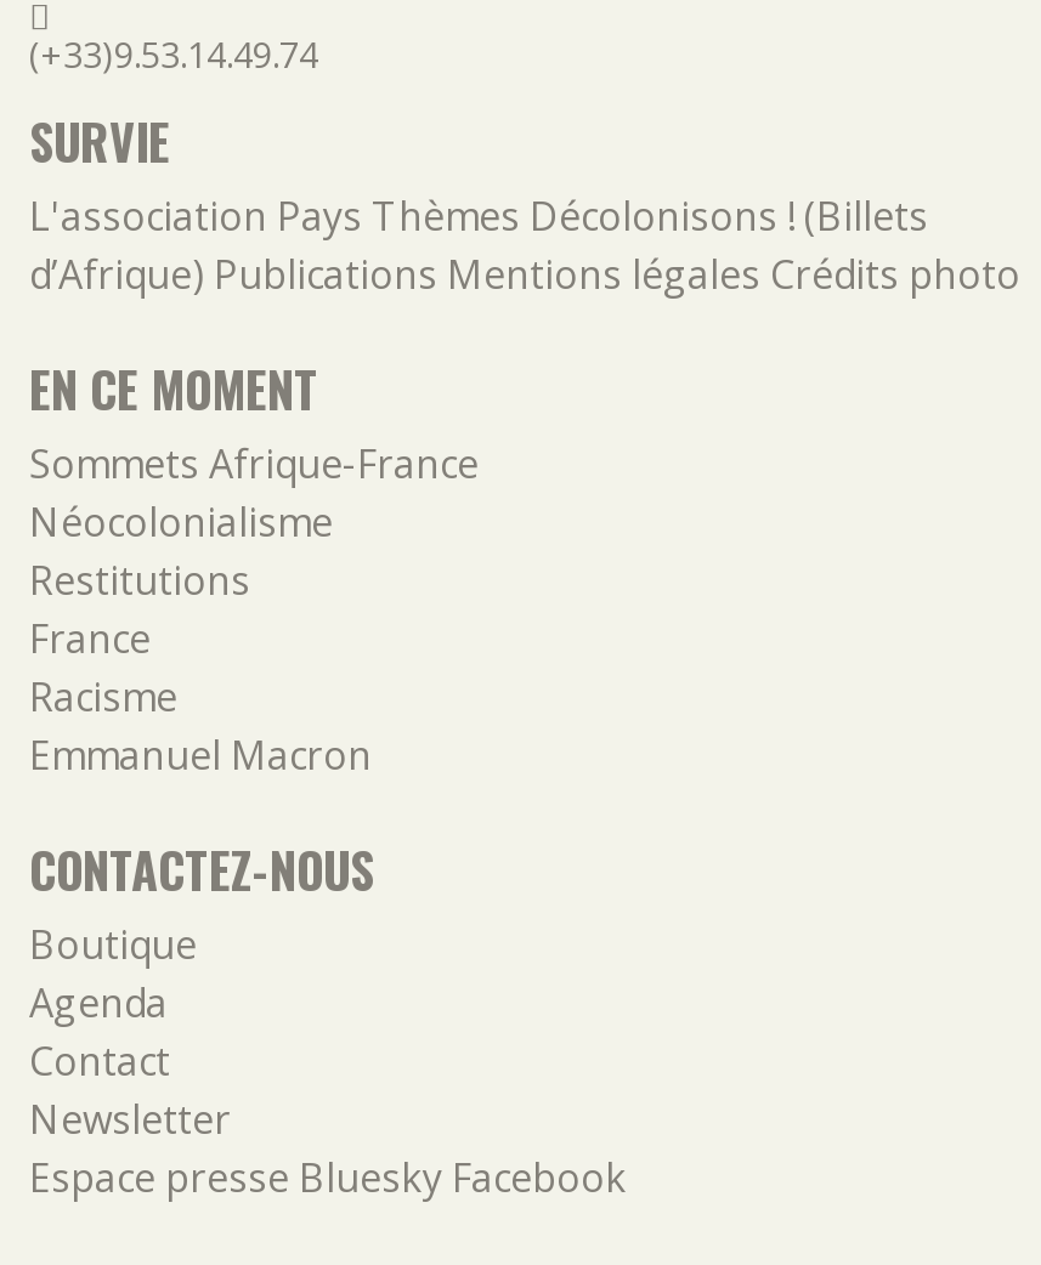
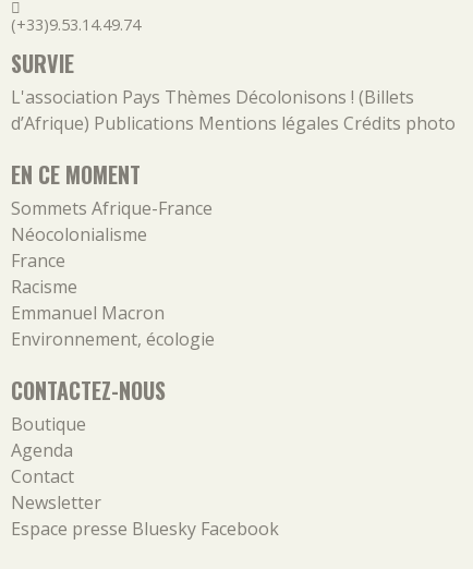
- Restitutions

moved up: France | Racisme | Emmanuel Macron

+ Environnement, écologie
